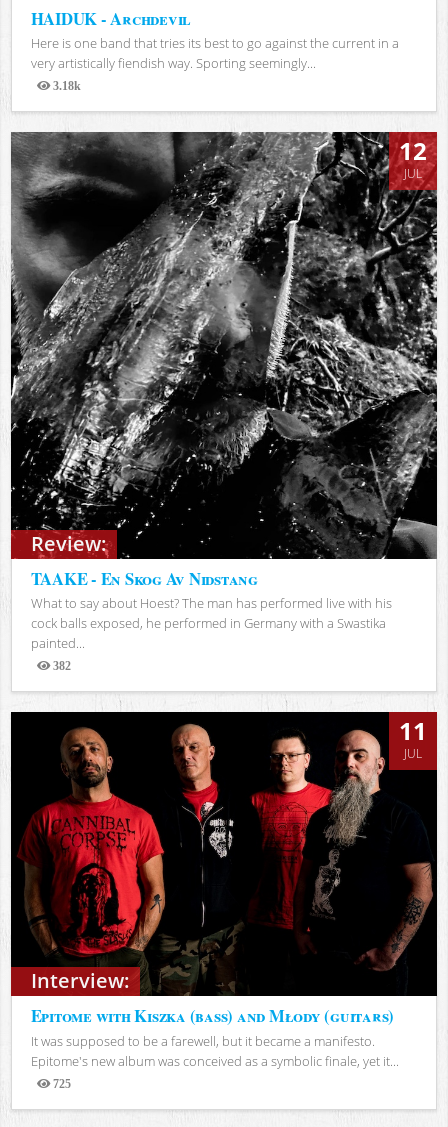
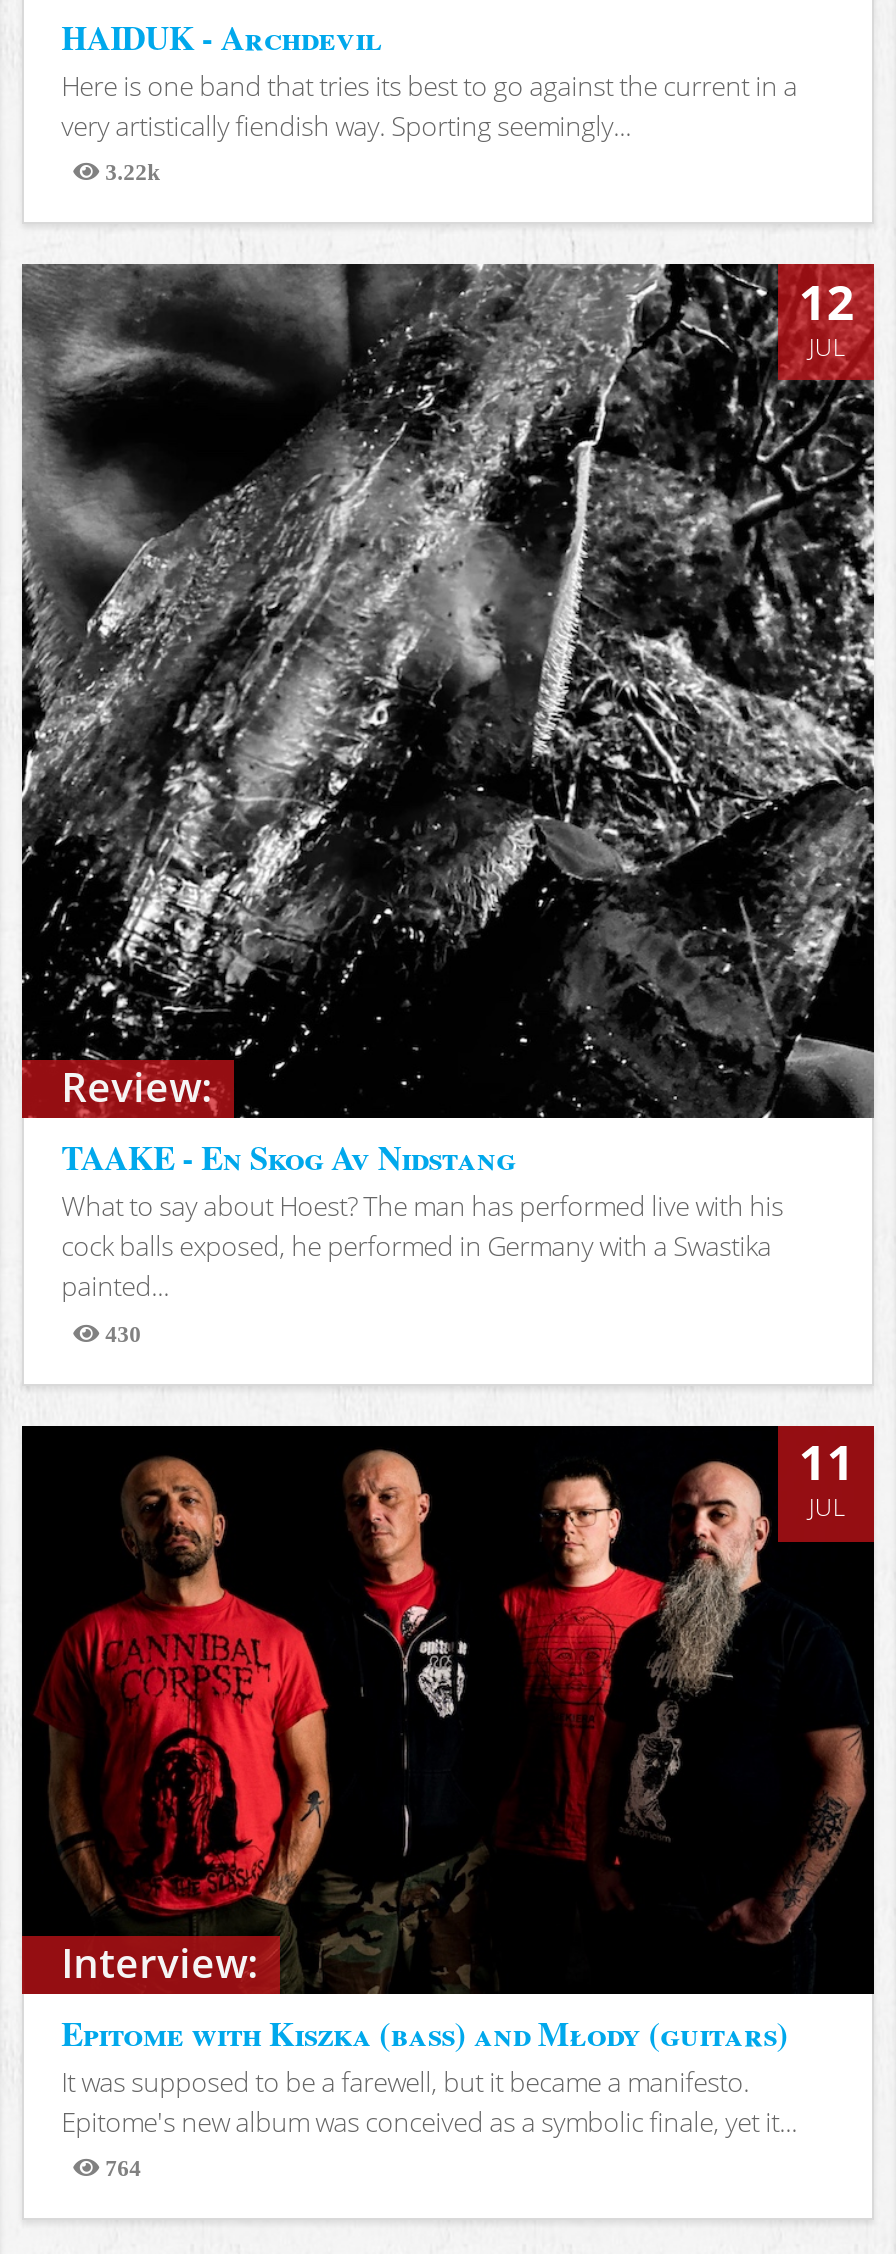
- 3.18k
+ 3.22k

- 382
+ 430

- 725
+ 764
